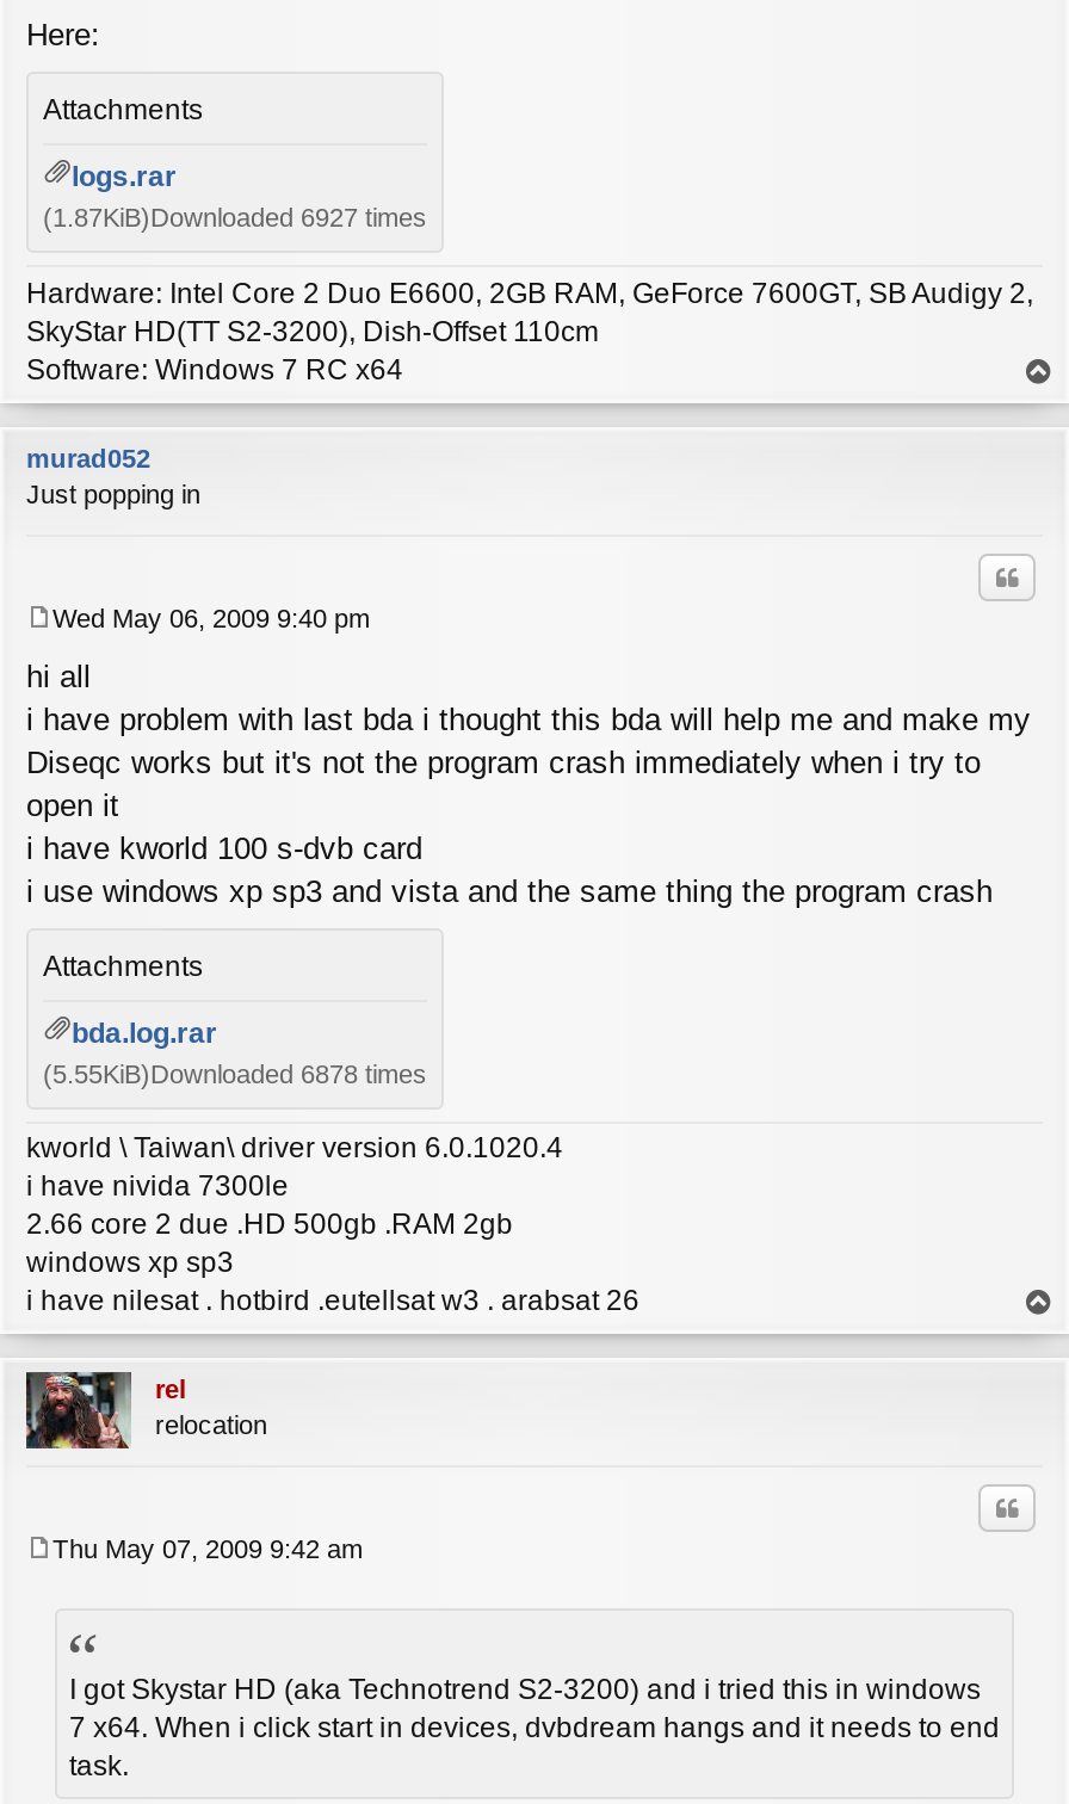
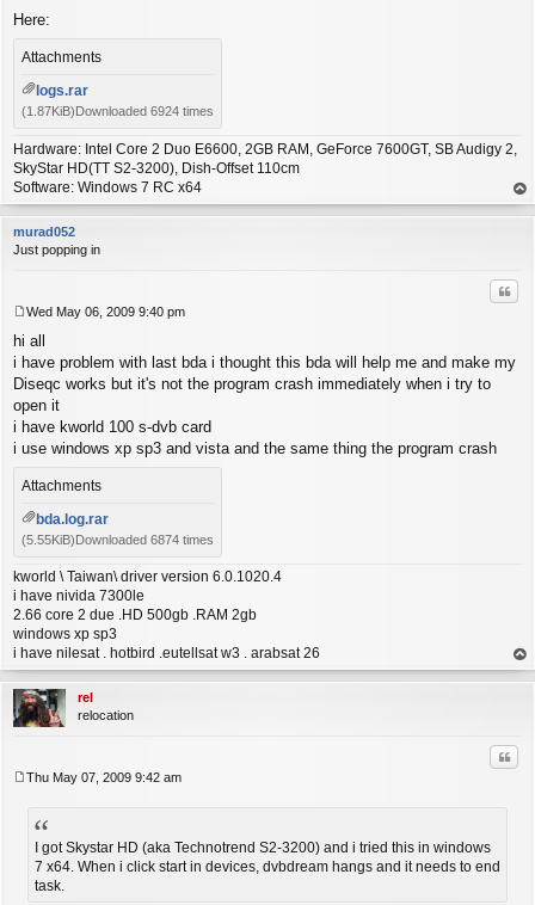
- (1.87KiB)Downloaded 6927 times
+ (1.87KiB)Downloaded 6924 times

- (5.55KiB)Downloaded 6878 times
+ (5.55KiB)Downloaded 6874 times
